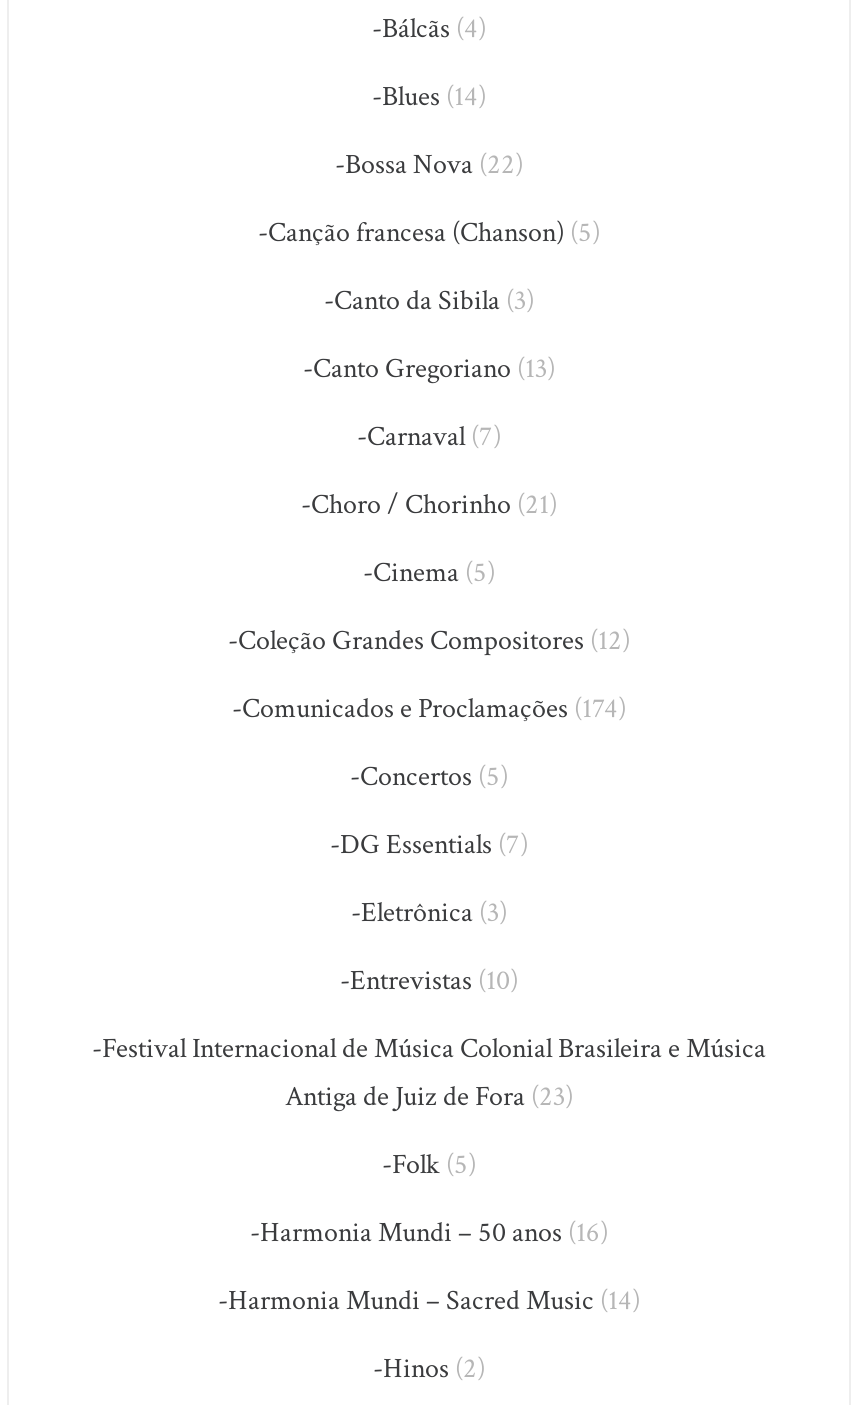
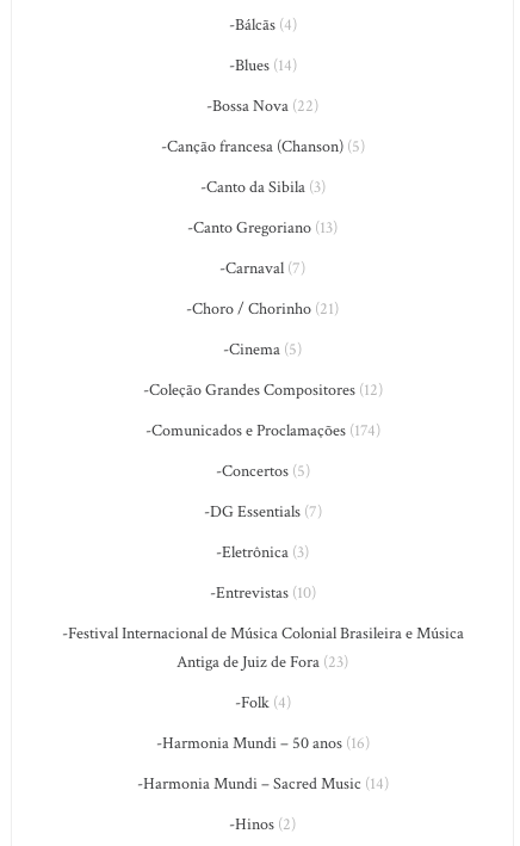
- -Folk (5)
+ -Folk (4)
